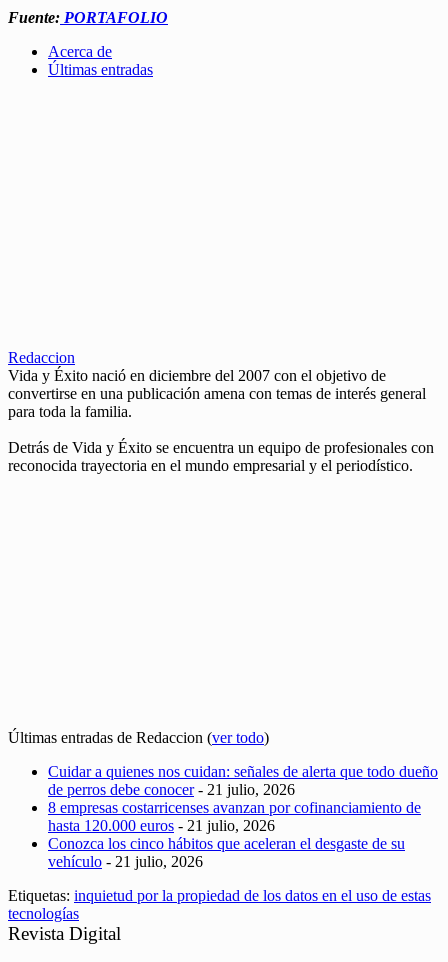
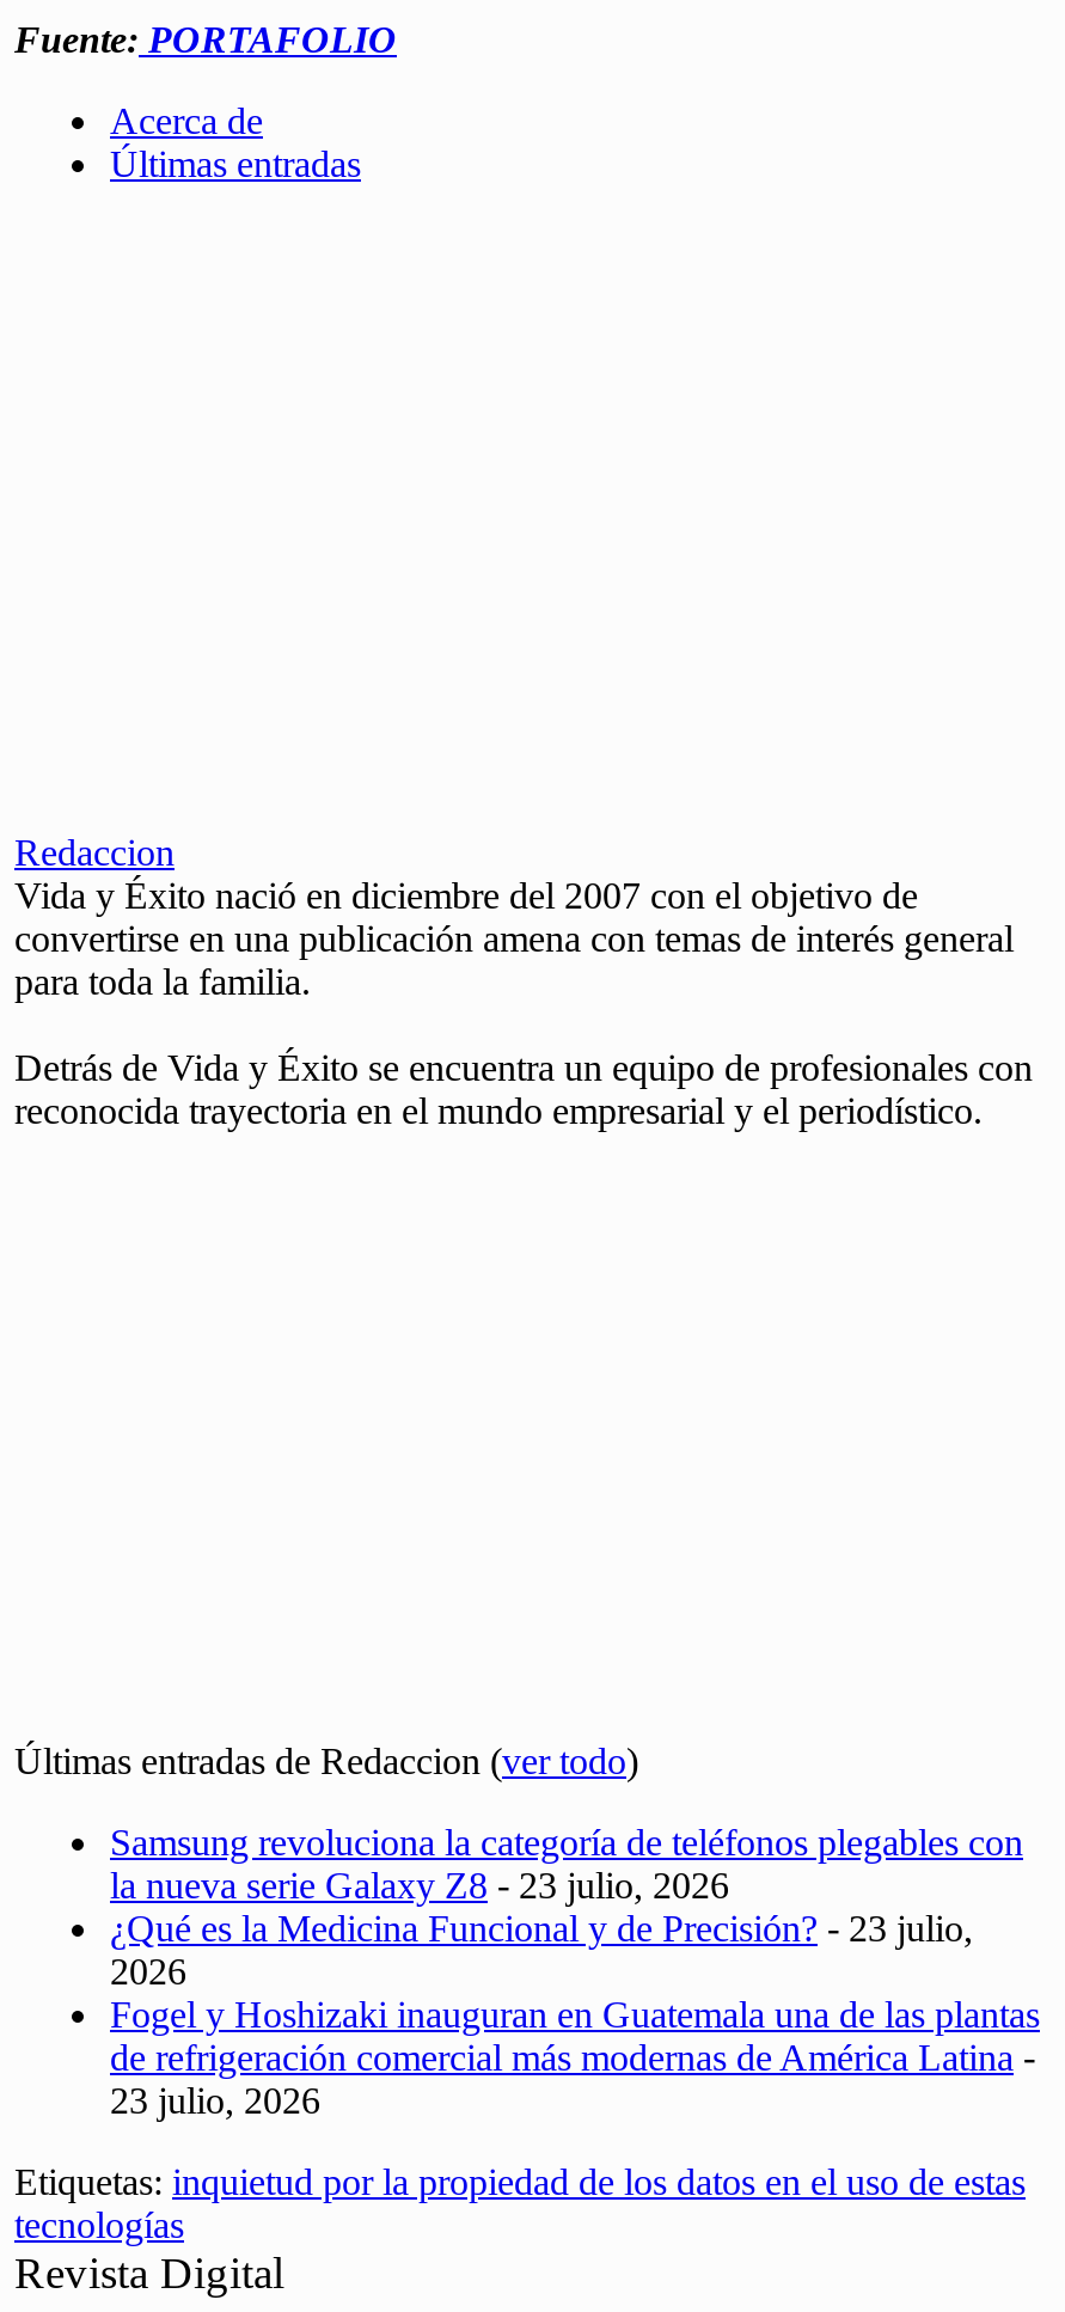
- Cuidar a quienes nos cuidan: señales de alerta que todo dueño
- de perros debe conocer - 21 julio, 2026
- 8 empresas costarricenses avanzan por cofinanciamiento de
- hasta 120.000 euros - 21 julio, 2026
- Conozca los cinco hábitos que aceleran el desgaste de su
- vehículo - 21 julio, 2026
+ Samsung revoluciona la categoría de teléfonos plegables con
+ la nueva serie Galaxy Z8 - 23 julio, 2026
+ ¿Qué es la Medicina Funcional y de Precisión? - 23 julio,
+ 2026
+ Fogel y Hoshizaki inauguran en Guatemala una de las plantas
+ de refrigeración comercial más modernas de América Latina -
+ 23 julio, 2026
